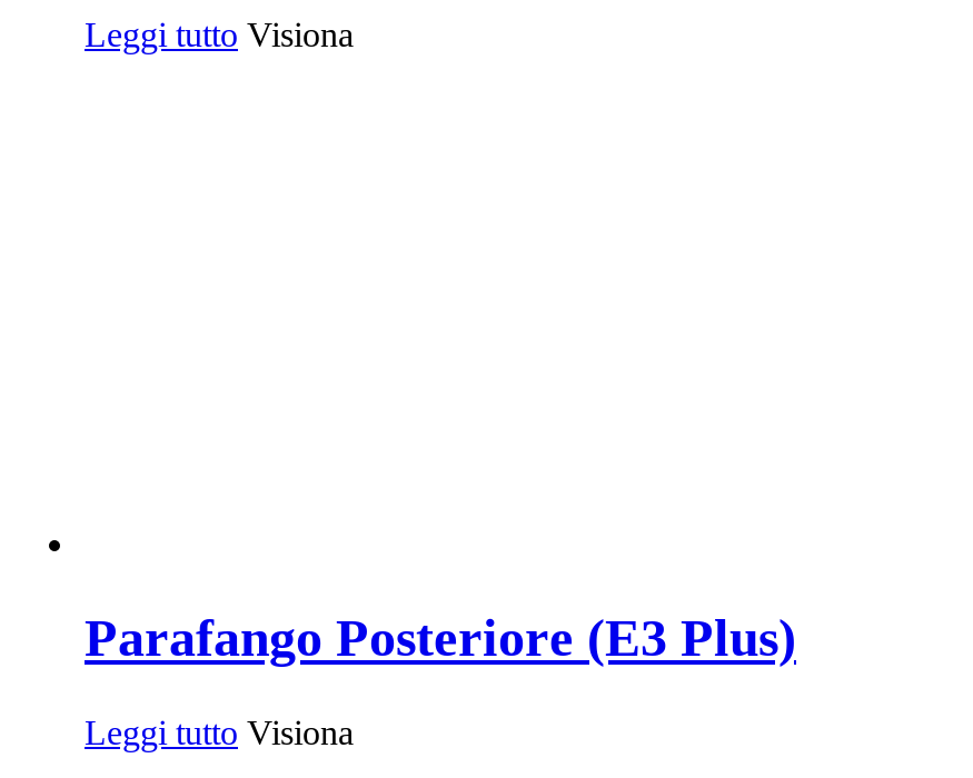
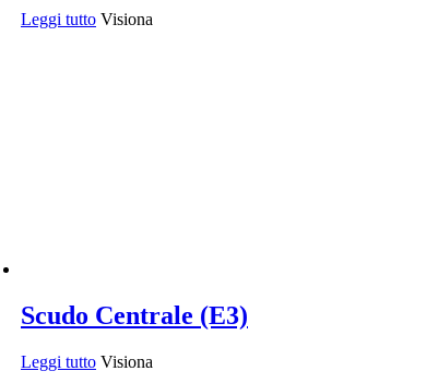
- Parafango Posteriore (E3 Plus)
+ Scudo Centrale (E3)
